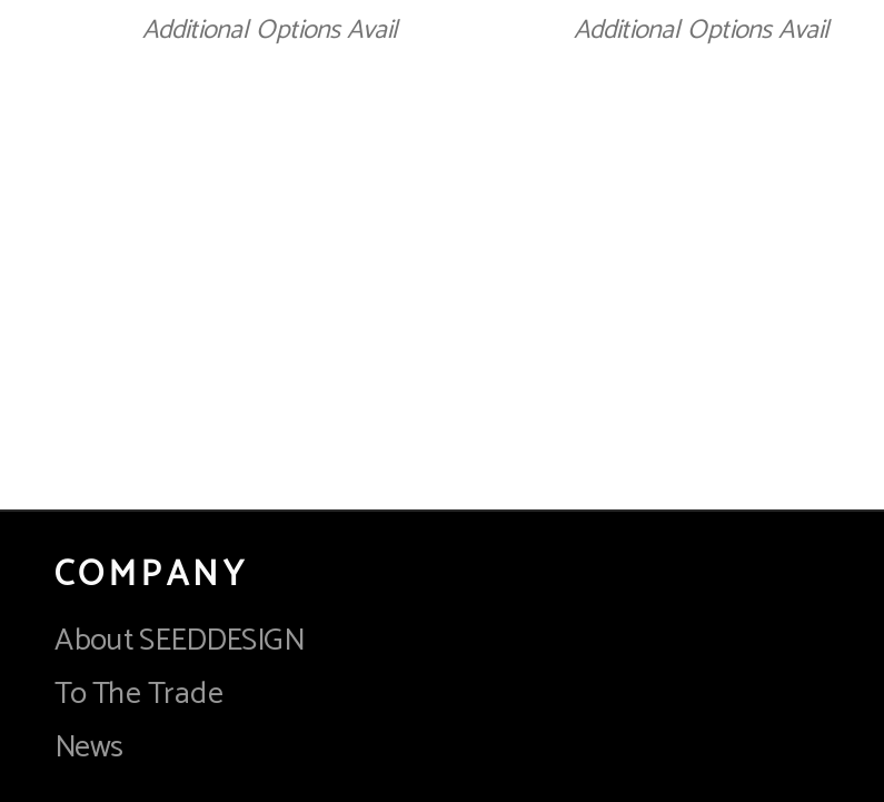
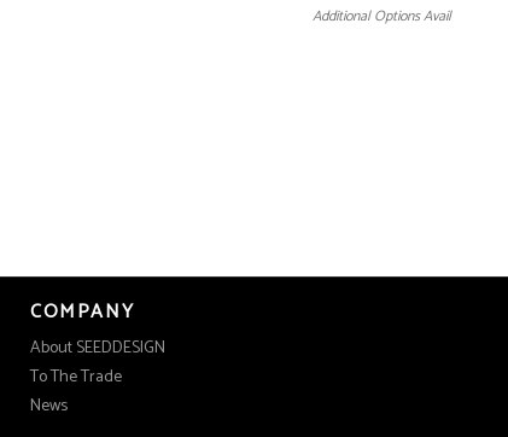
- Additional Options Avail
